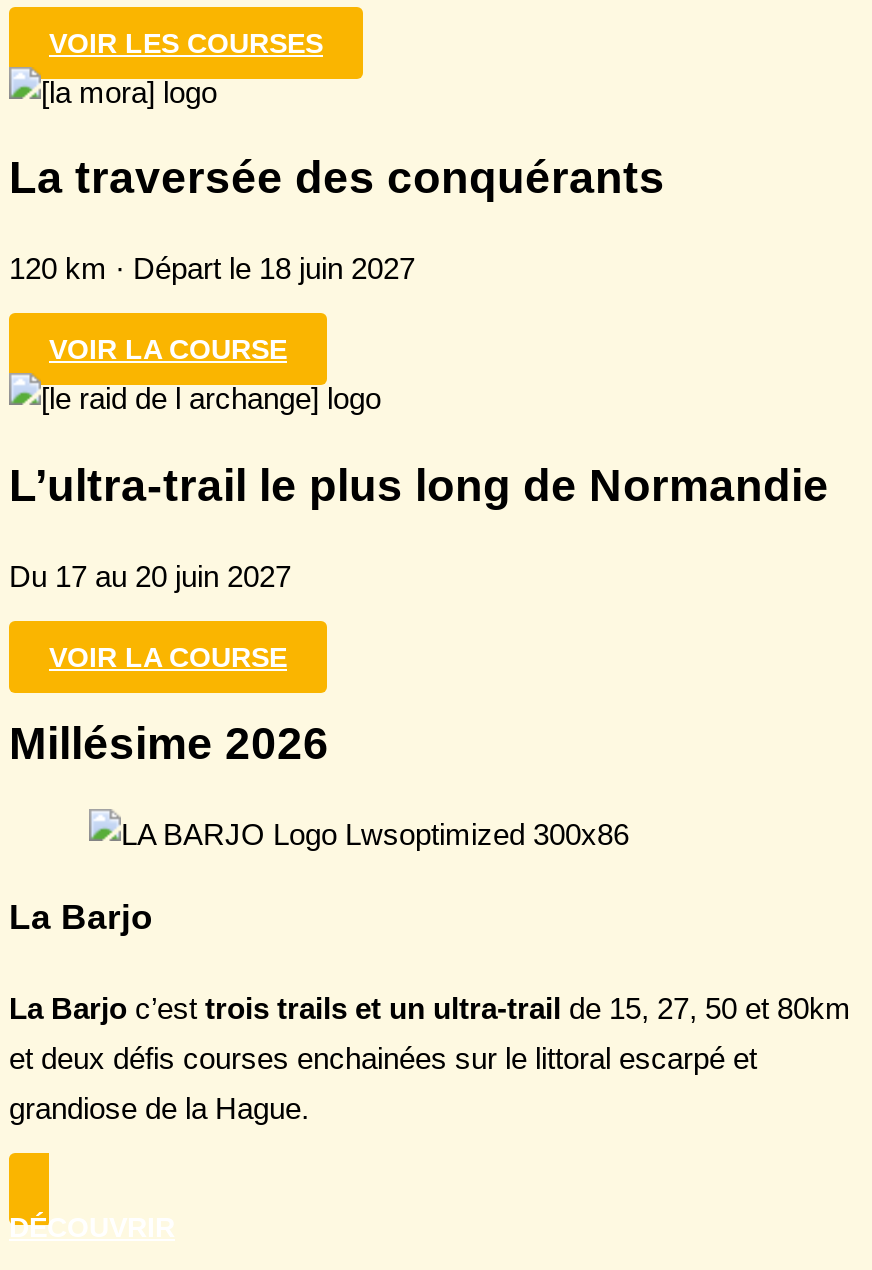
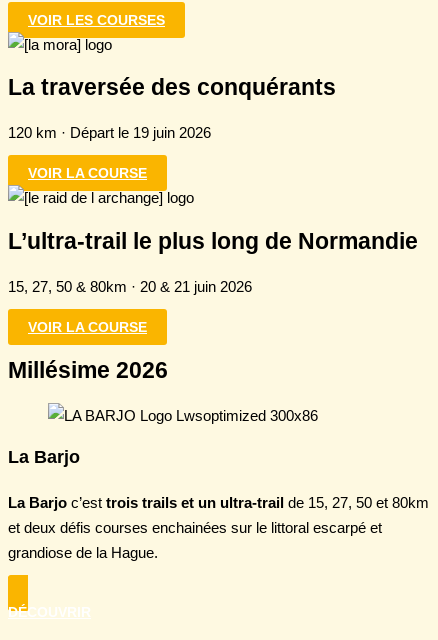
- 120 km · Départ le 18 juin 2027
+ 120 km · Départ le 19 juin 2026

- Du 17 au 20 juin 2027
+ 15, 27, 50 & 80km · 20 & 21 juin 2026
